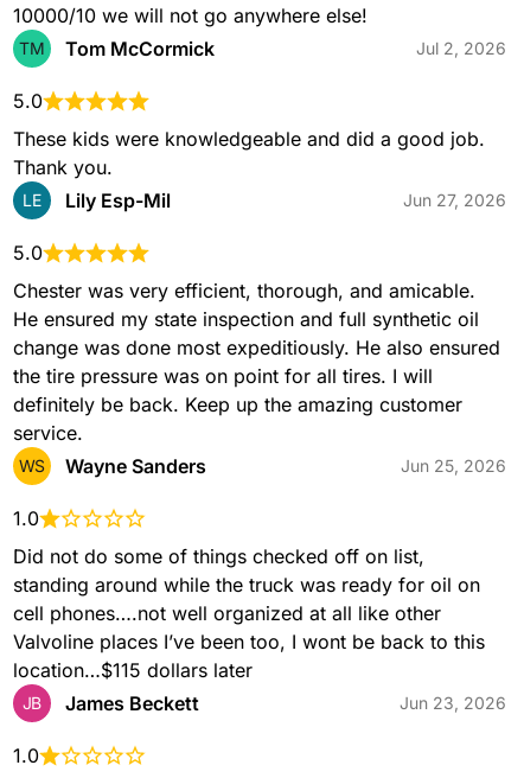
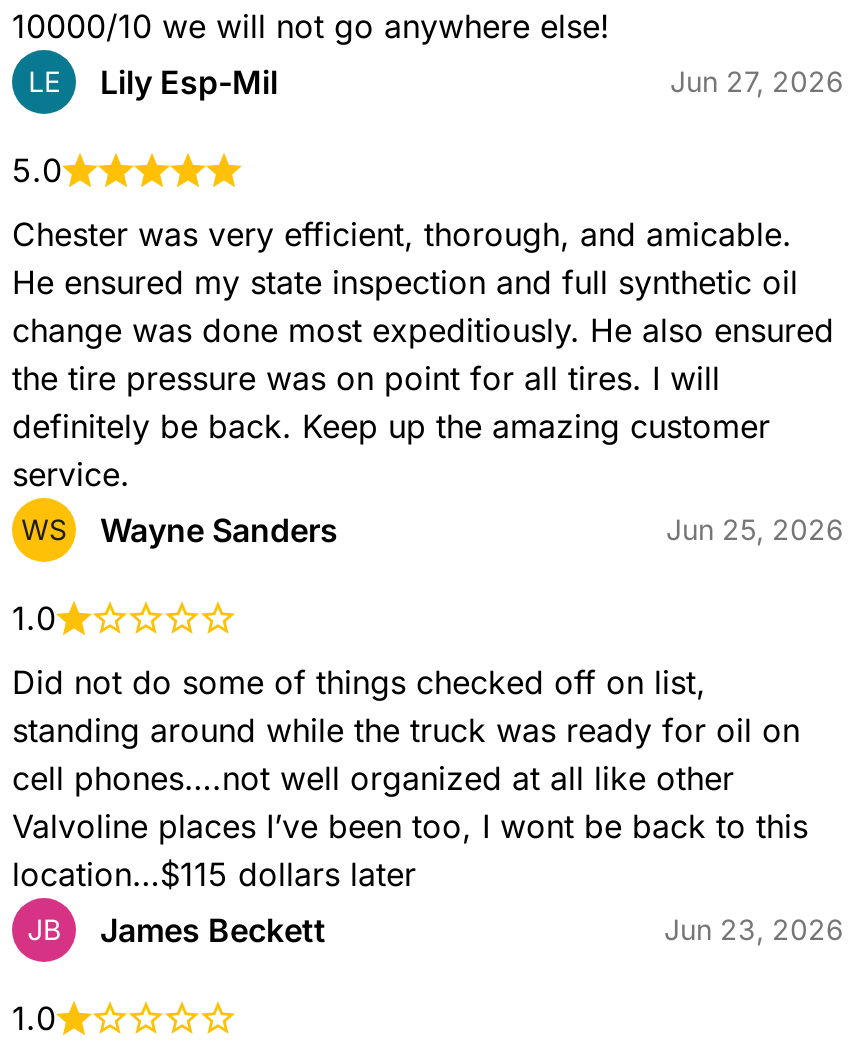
- TM
- Tom McCormick
- Jul 2, 2026
- 5.0
- These kids were knowledgeable and did a good job.
- Thank you.
